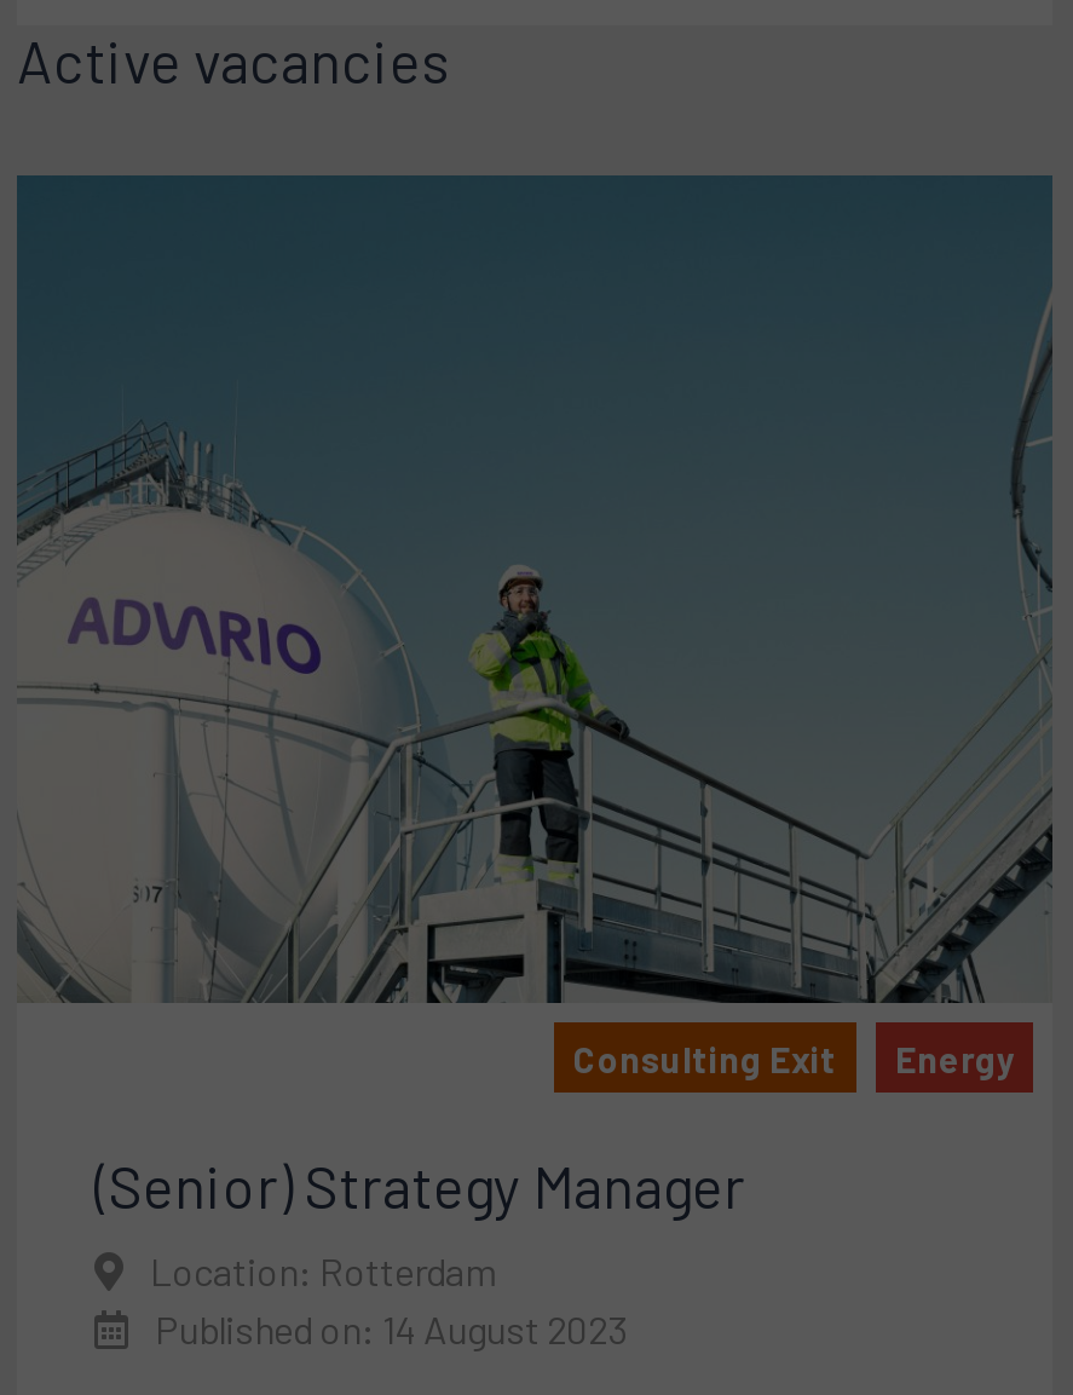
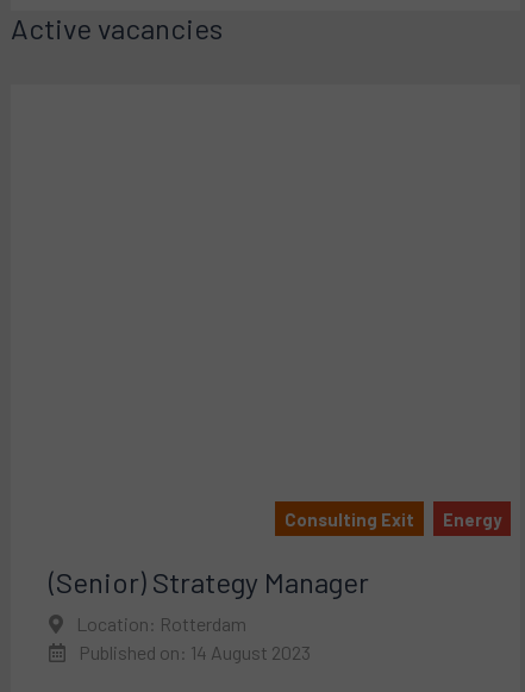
- [image]
